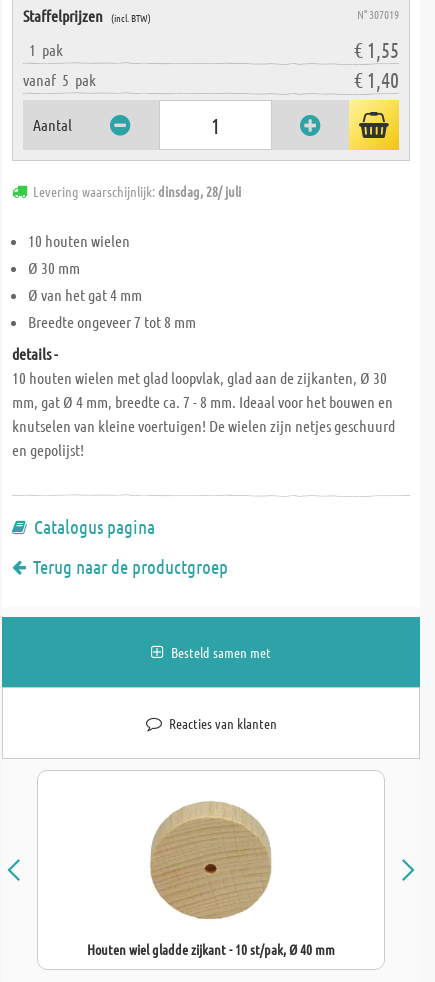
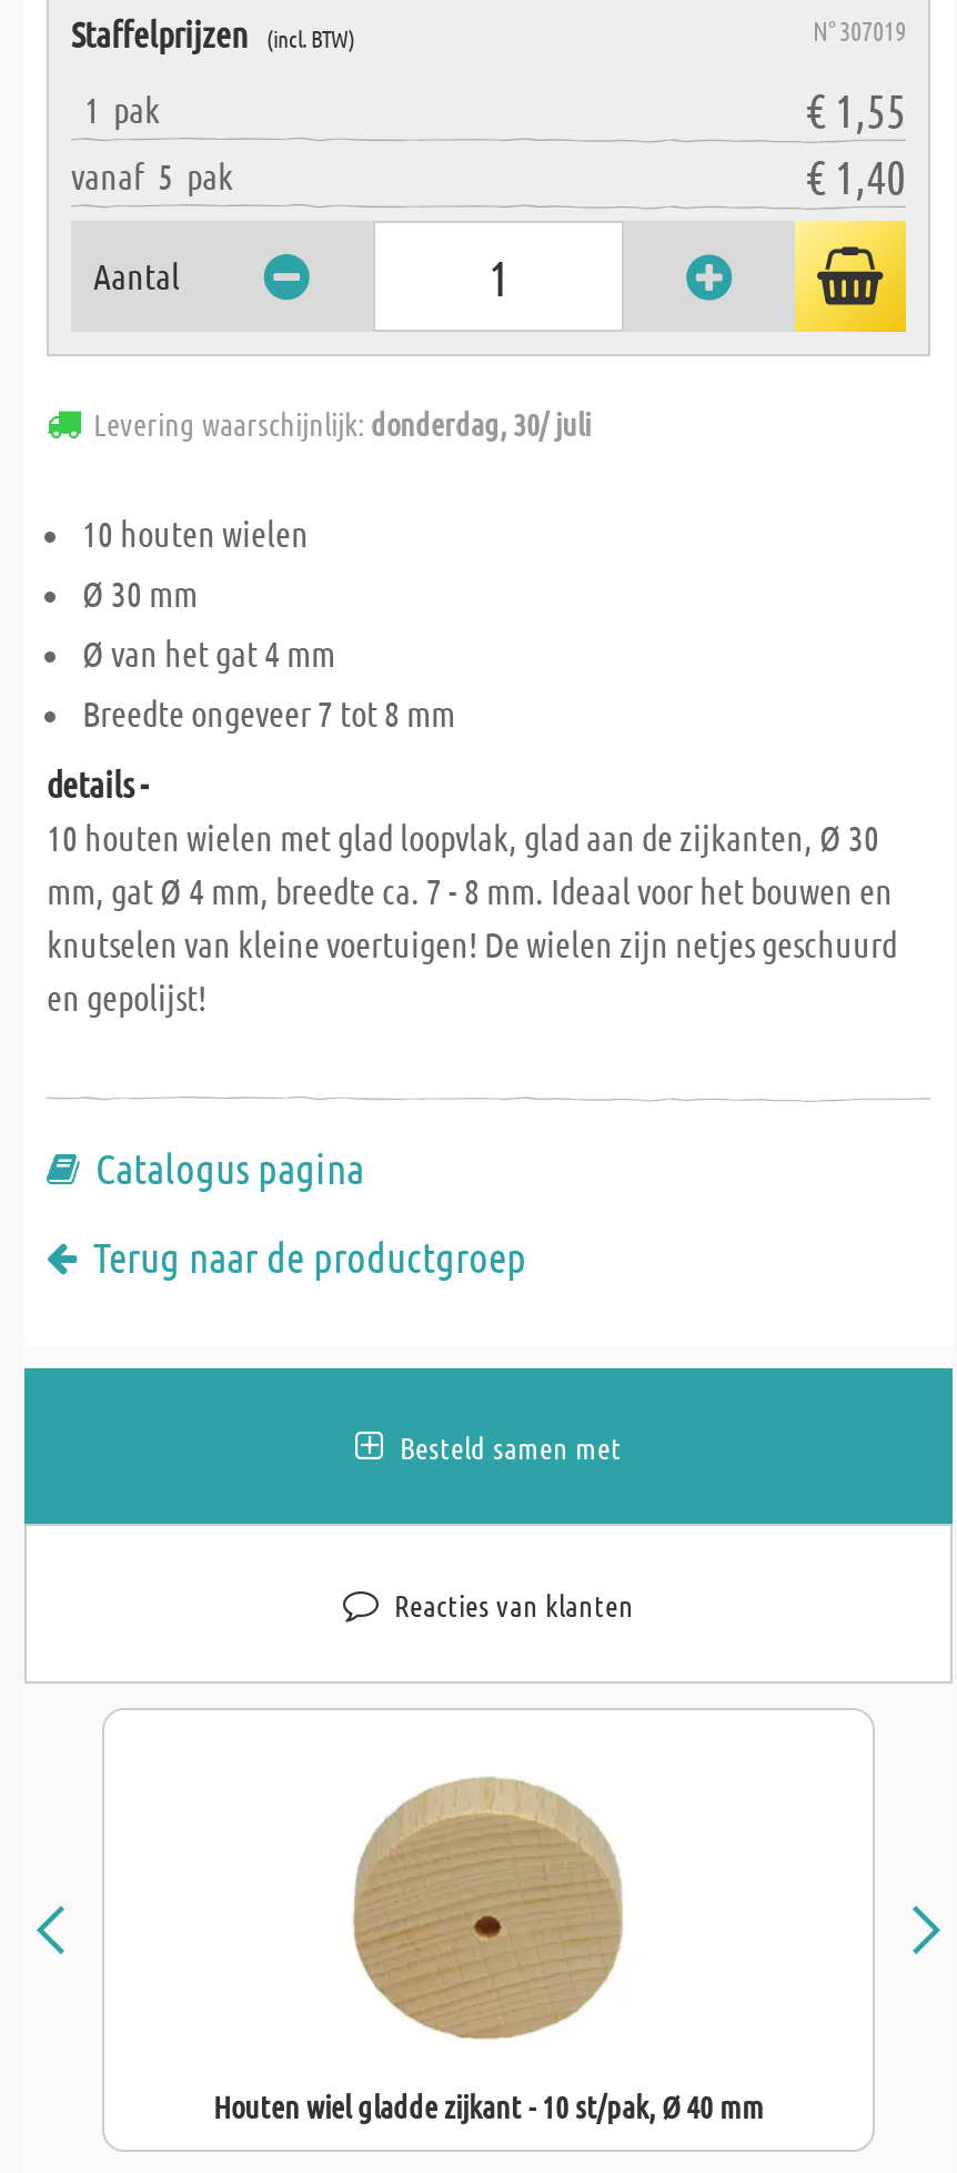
- Levering waarschijnlijk: dinsdag, 28/ juli
+ Levering waarschijnlijk: donderdag, 30/ juli
